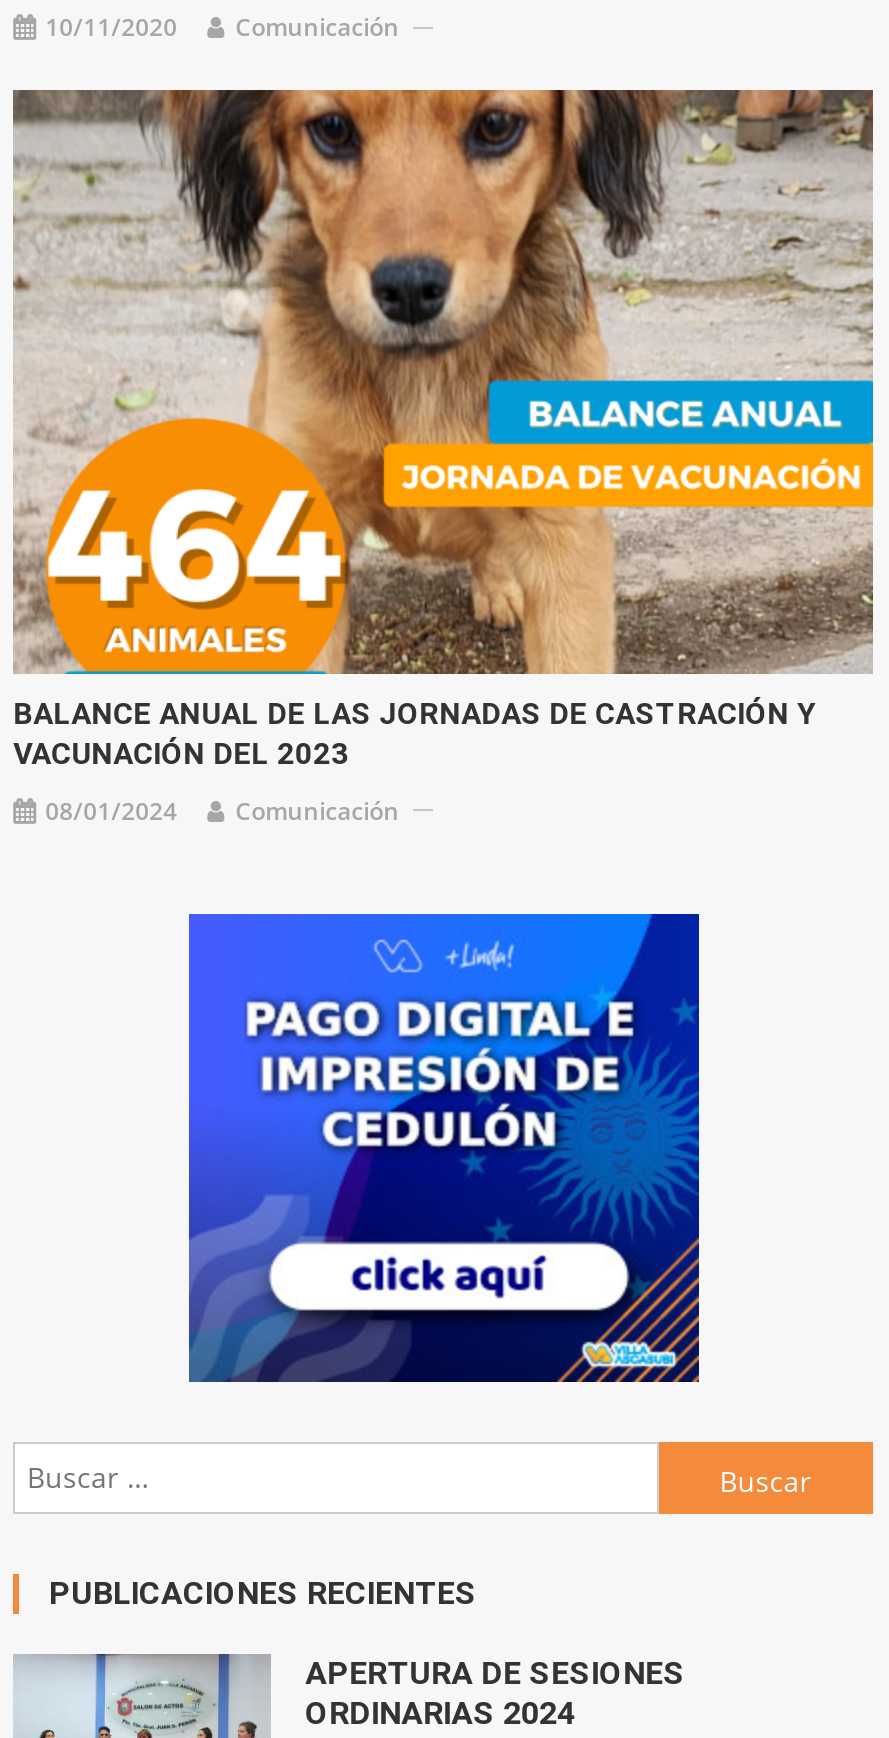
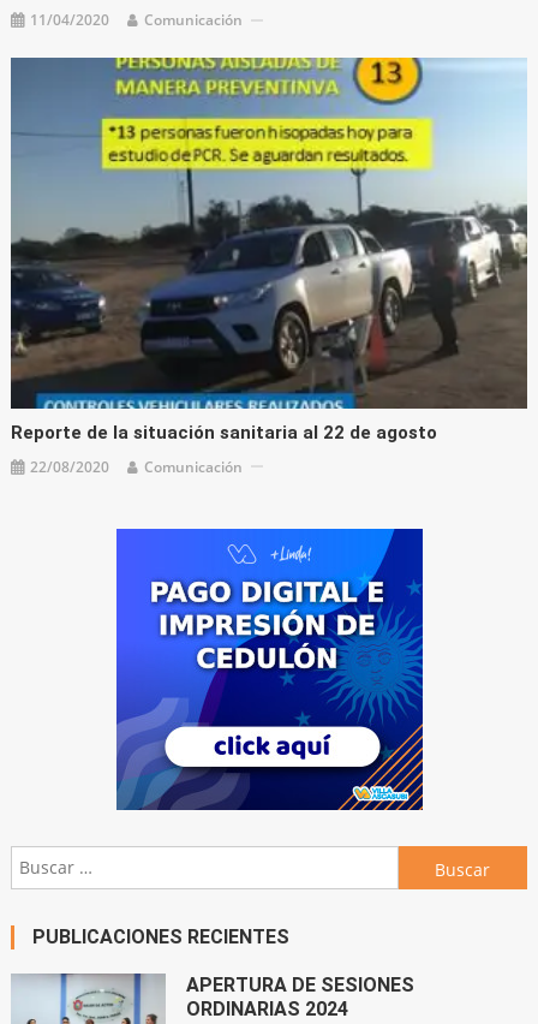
- 10/11/2020 Comunicación
+ 11/04/2020 Comunicación

- [image]
- BALANCE ANUAL DE LAS JORNADAS DE CASTRACIÓN Y
- VACUNACIÓN DEL 2023
+ [image]
+ Reporte de la situación sanitaria al 22 de agosto

- 08/01/2024 Comunicación
+ 22/08/2020 Comunicación
